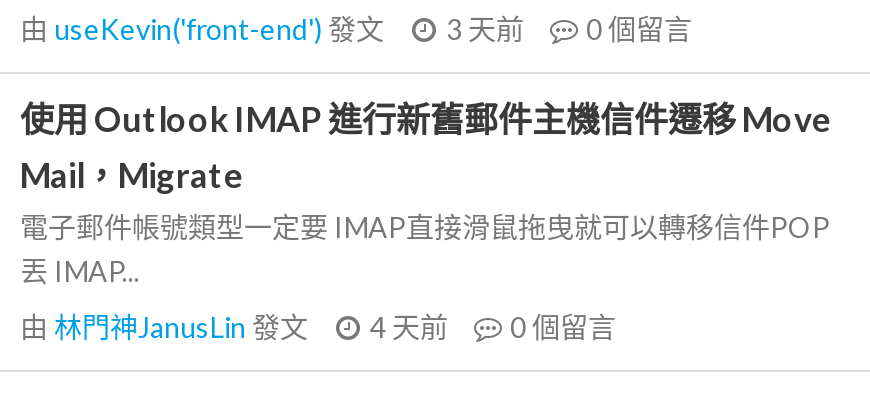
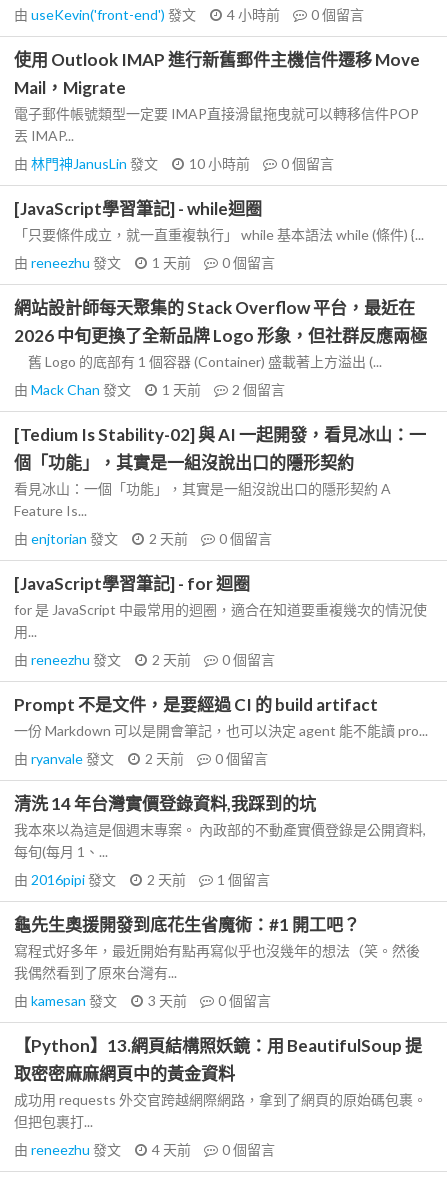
- 由useKevin('front-end')發文 3 天前 0個留言
+ 由useKevin('front-end')發文 4 小時前 0個留言

+ 10 小時前
+ 0個留言
+ [JavaScript學習筆記] - while迴圈
+ 「只要條件成立，就一直重複執行」 while 基本語法 while (條件) {...
+ 由reneezhu發文
+ 1 天前
+ 0個留言
+ 網站設計師每天聚集的 Stack Overflow 平台，最近在
+ 2026 中旬更換了全新品牌 Logo 形象，但社群反應兩極
+ 舊 Logo 的底部有 1 個容器 (Container) 盛載著上方溢出 (...
+ 由Mack Chan發文
+ 1 天前
+ 2個留言
+ [Tedium Is Stability-02] 與 AI 一起開發，看見冰山：一
+ 個「功能」，其實是一組沒說出口的隱形契約
+ 看見冰山：一個「功能」，其實是一組沒說出口的隱形契約 A
+ Feature Is...
+ 由enjtorian發文
+ 2 天前
+ 0個留言
+ [JavaScript學習筆記] - for 迴圈
+ for 是 JavaScript 中最常用的迴圈，適合在知道要重複幾次的情況使
+ 用...
+ 由reneezhu發文
+ 2 天前
+ 0個留言
+ Prompt 不是文件，是要經過 CI 的 build artifact
+ 一份 Markdown 可以是開會筆記，也可以決定 agent 能不能讀 pro...
+ 由ryanvale發文
+ 2 天前
+ 0個留言
+ 清洗 14 年台灣實價登錄資料,我踩到的坑
+ 我本來以為這是個週末專案。 內政部的不動產實價登錄是公開資料,
+ 每旬(每月 1、...
+ 由2016pipi發文
+ 2 天前
+ 1個留言
+ 龜先生奧援開發到底花生省魔術：#1 開工吧？
+ 寫程式好多年，最近開始有點再寫似乎也沒幾年的想法（笑。然後
+ 我偶然看到了原來台灣有...
+ 由kamesan發文
+ 3 天前
+ 0個留言
+ 【Python】13.網頁結構照妖鏡：用 BeautifulSoup 提
+ 取密密麻麻網頁中的黃金資料
+ 成功用 requests 外交官跨越網際網路，拿到了網頁的原始碼包裹。
+ 但把包裹打...
+ 由reneezhu發文
